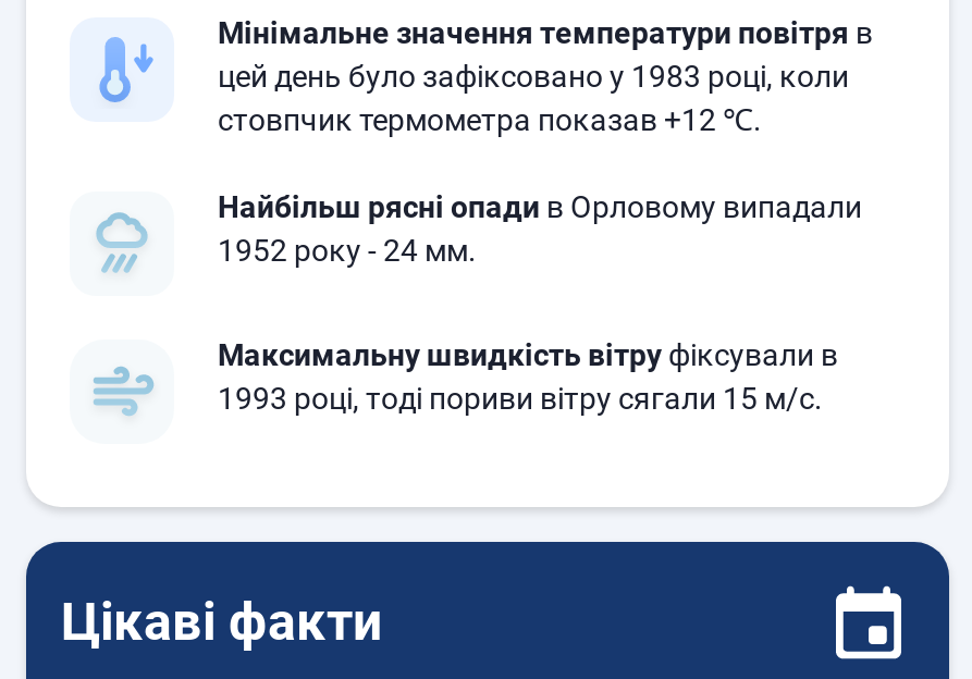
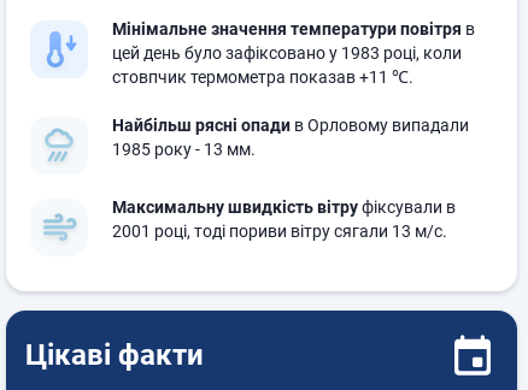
- стовпчик термометра показав +12 ℃.
+ стовпчик термометра показав +11 ℃.

- 1952 року - 24 мм.
+ 1985 року - 13 мм.

- 1993 році, тоді пориви вітру сягали 15 м/с.
+ 2001 році, тоді пориви вітру сягали 13 м/с.
